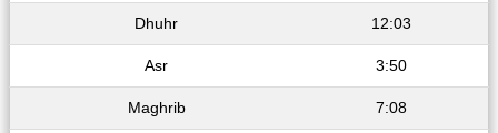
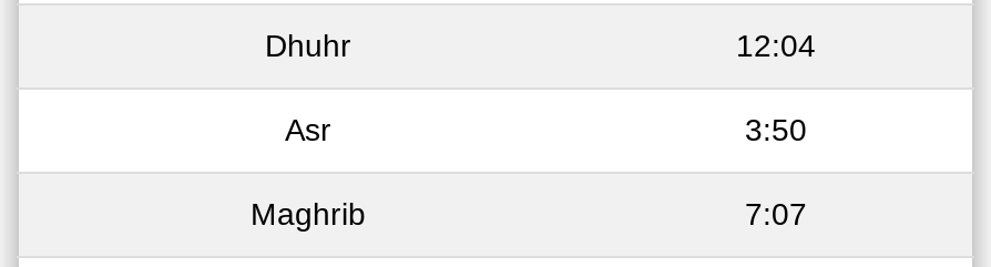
- 12:03
+ 12:04

- 7:08
+ 7:07
